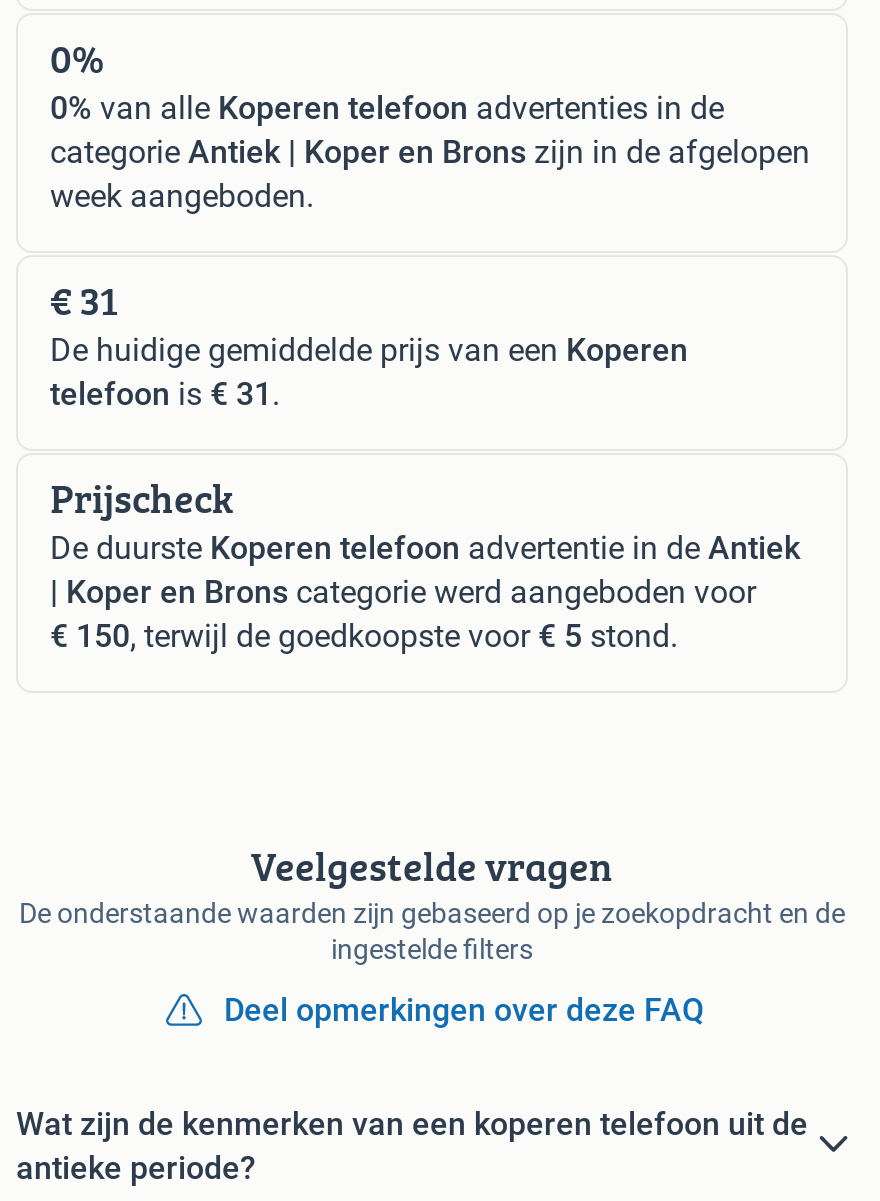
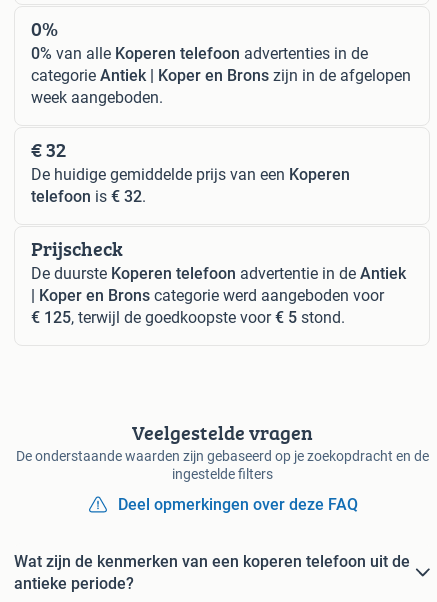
- € 31
+ € 32

- telefoon is € 31.
+ telefoon is € 32.

- € 150, terwijl de goedkoopste voor € 5 stond.
+ € 125, terwijl de goedkoopste voor € 5 stond.
